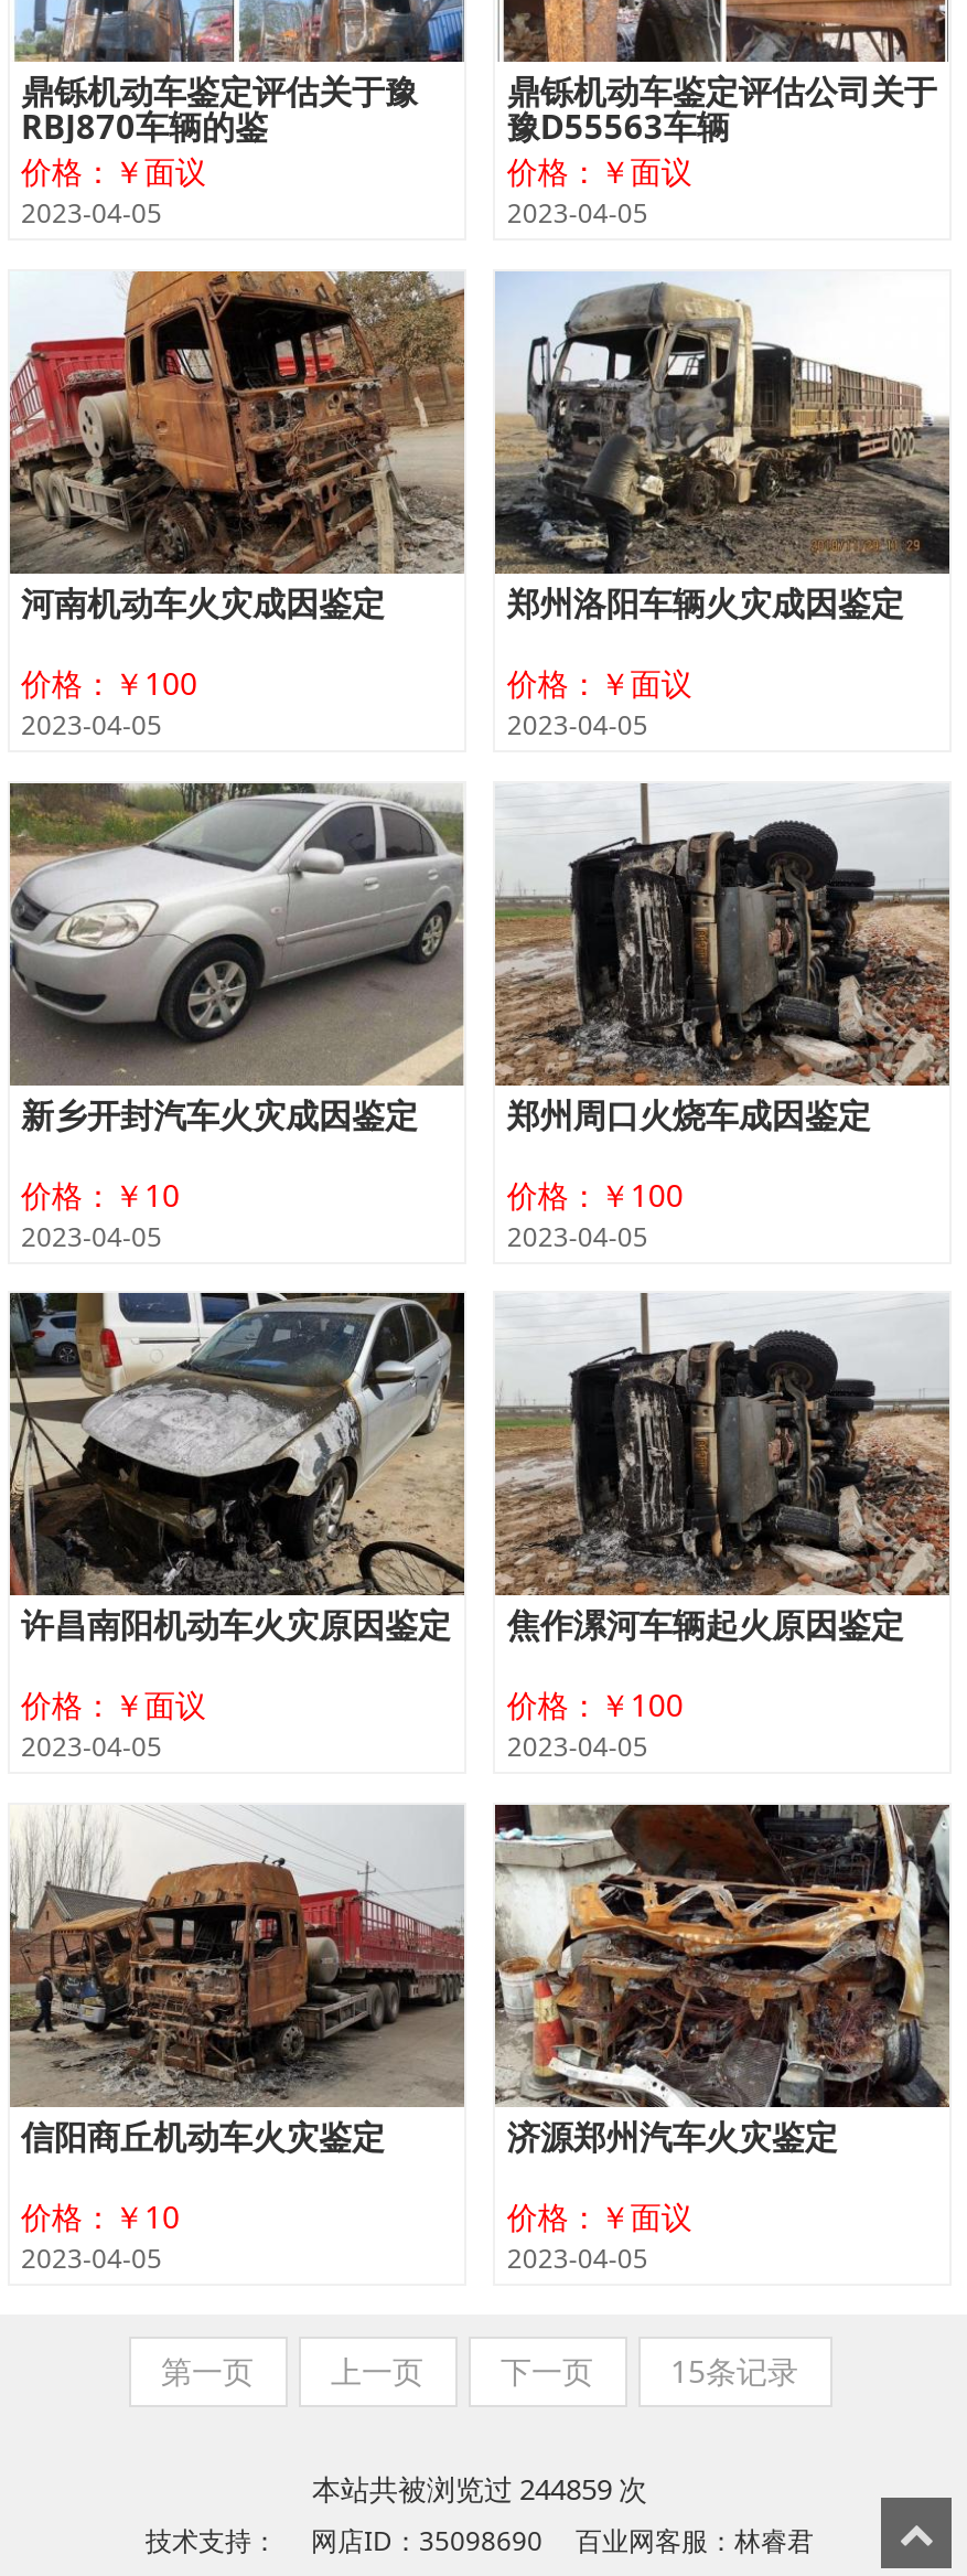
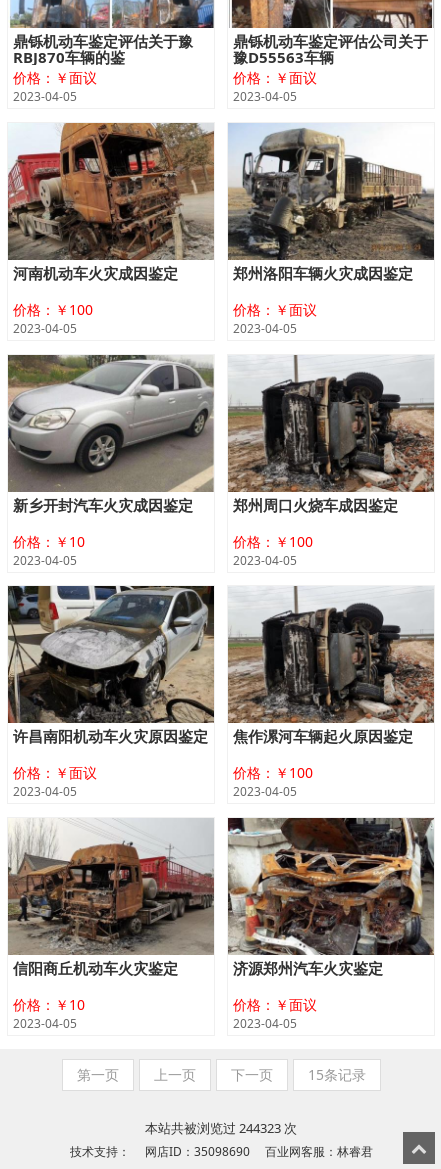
- 本站共被浏览过 244859 次
+ 本站共被浏览过 244323 次
